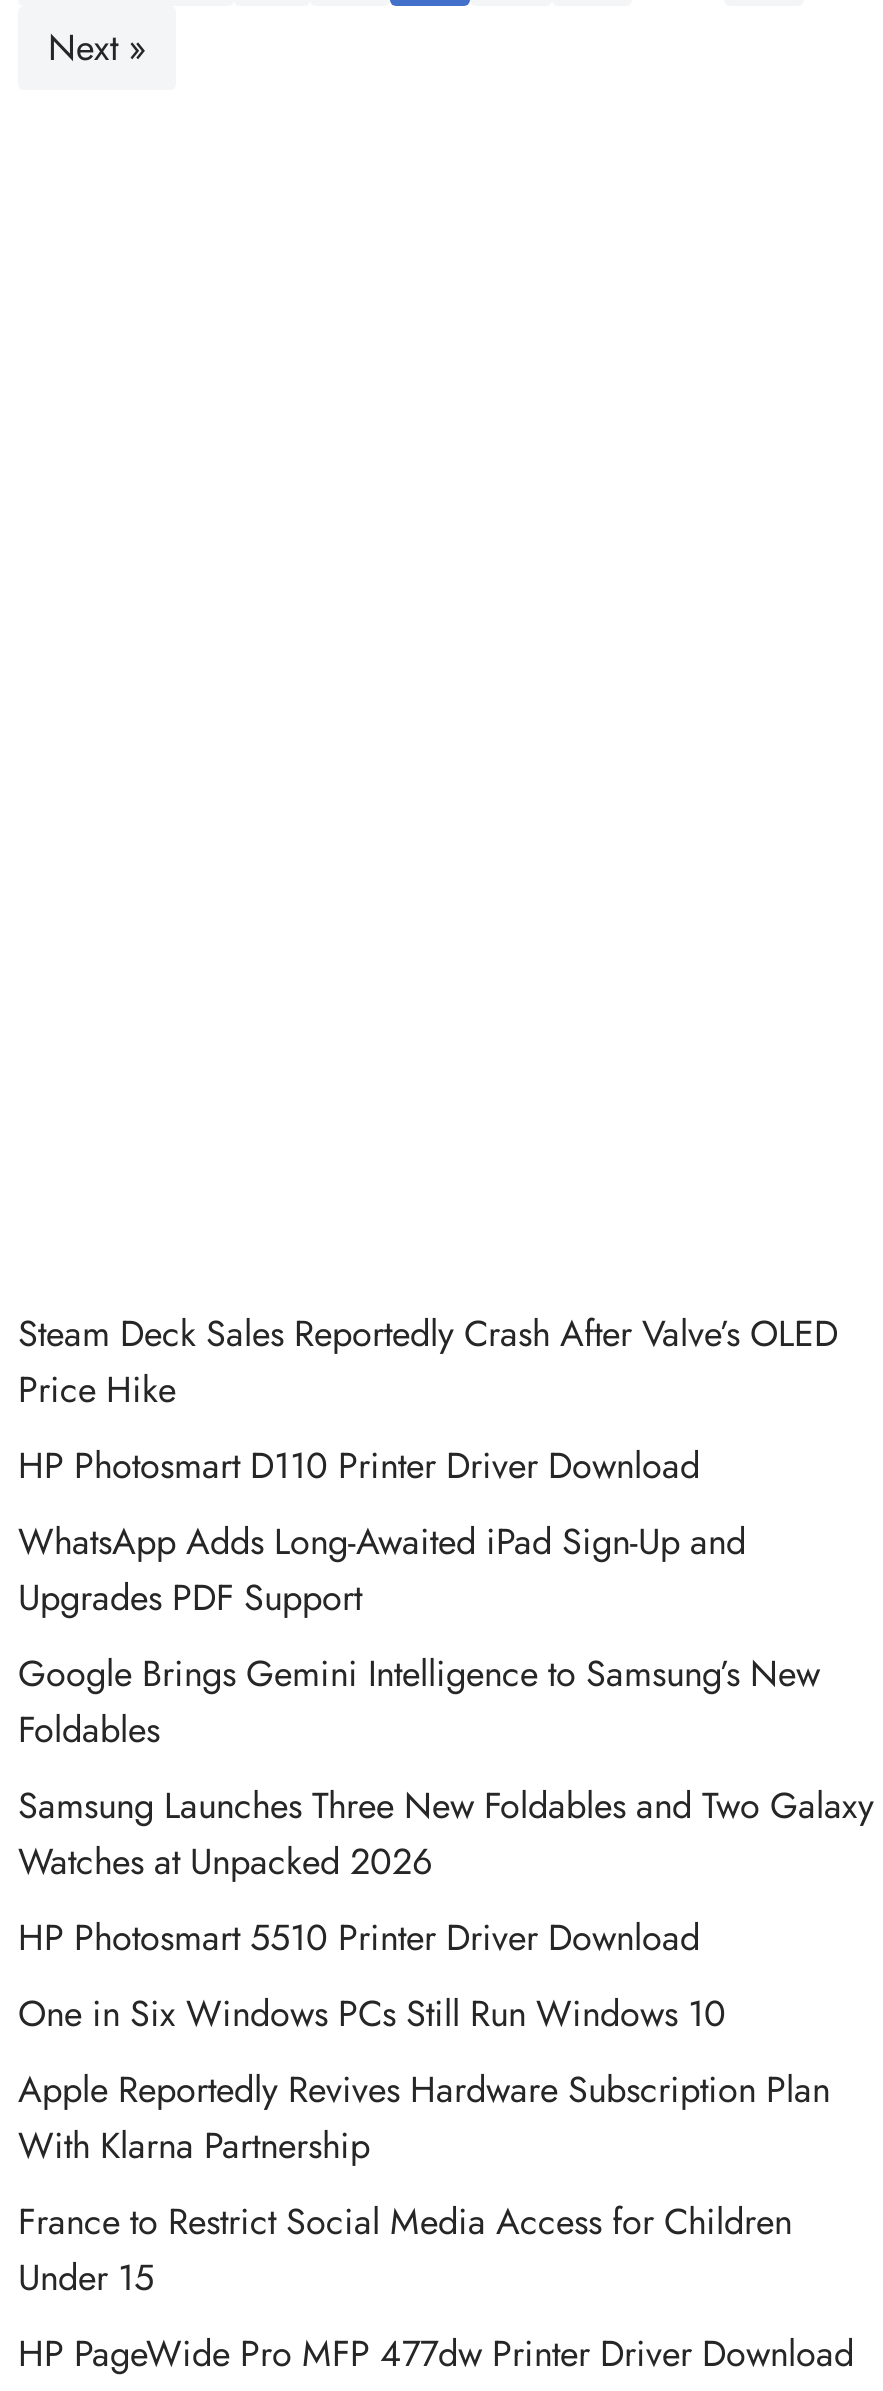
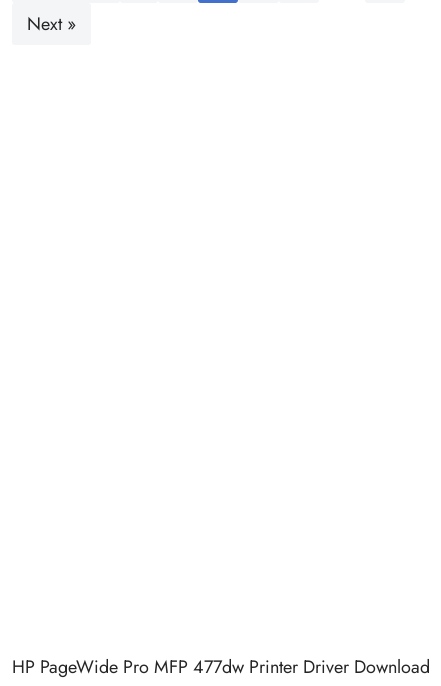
- Steam Deck Sales Reportedly Crash After Valve’s OLED
- Price Hike
- HP Photosmart D110 Printer Driver Download
- WhatsApp Adds Long-Awaited iPad Sign-Up and
- Upgrades PDF Support
- Google Brings Gemini Intelligence to Samsung’s New
- Foldables
- Samsung Launches Three New Foldables and Two Galaxy
- Watches at Unpacked 2026
- HP Photosmart 5510 Printer Driver Download
- One in Six Windows PCs Still Run Windows 10
- Apple Reportedly Revives Hardware Subscription Plan
- With Klarna Partnership
- France to Restrict Social Media Access for Children
- Under 15
